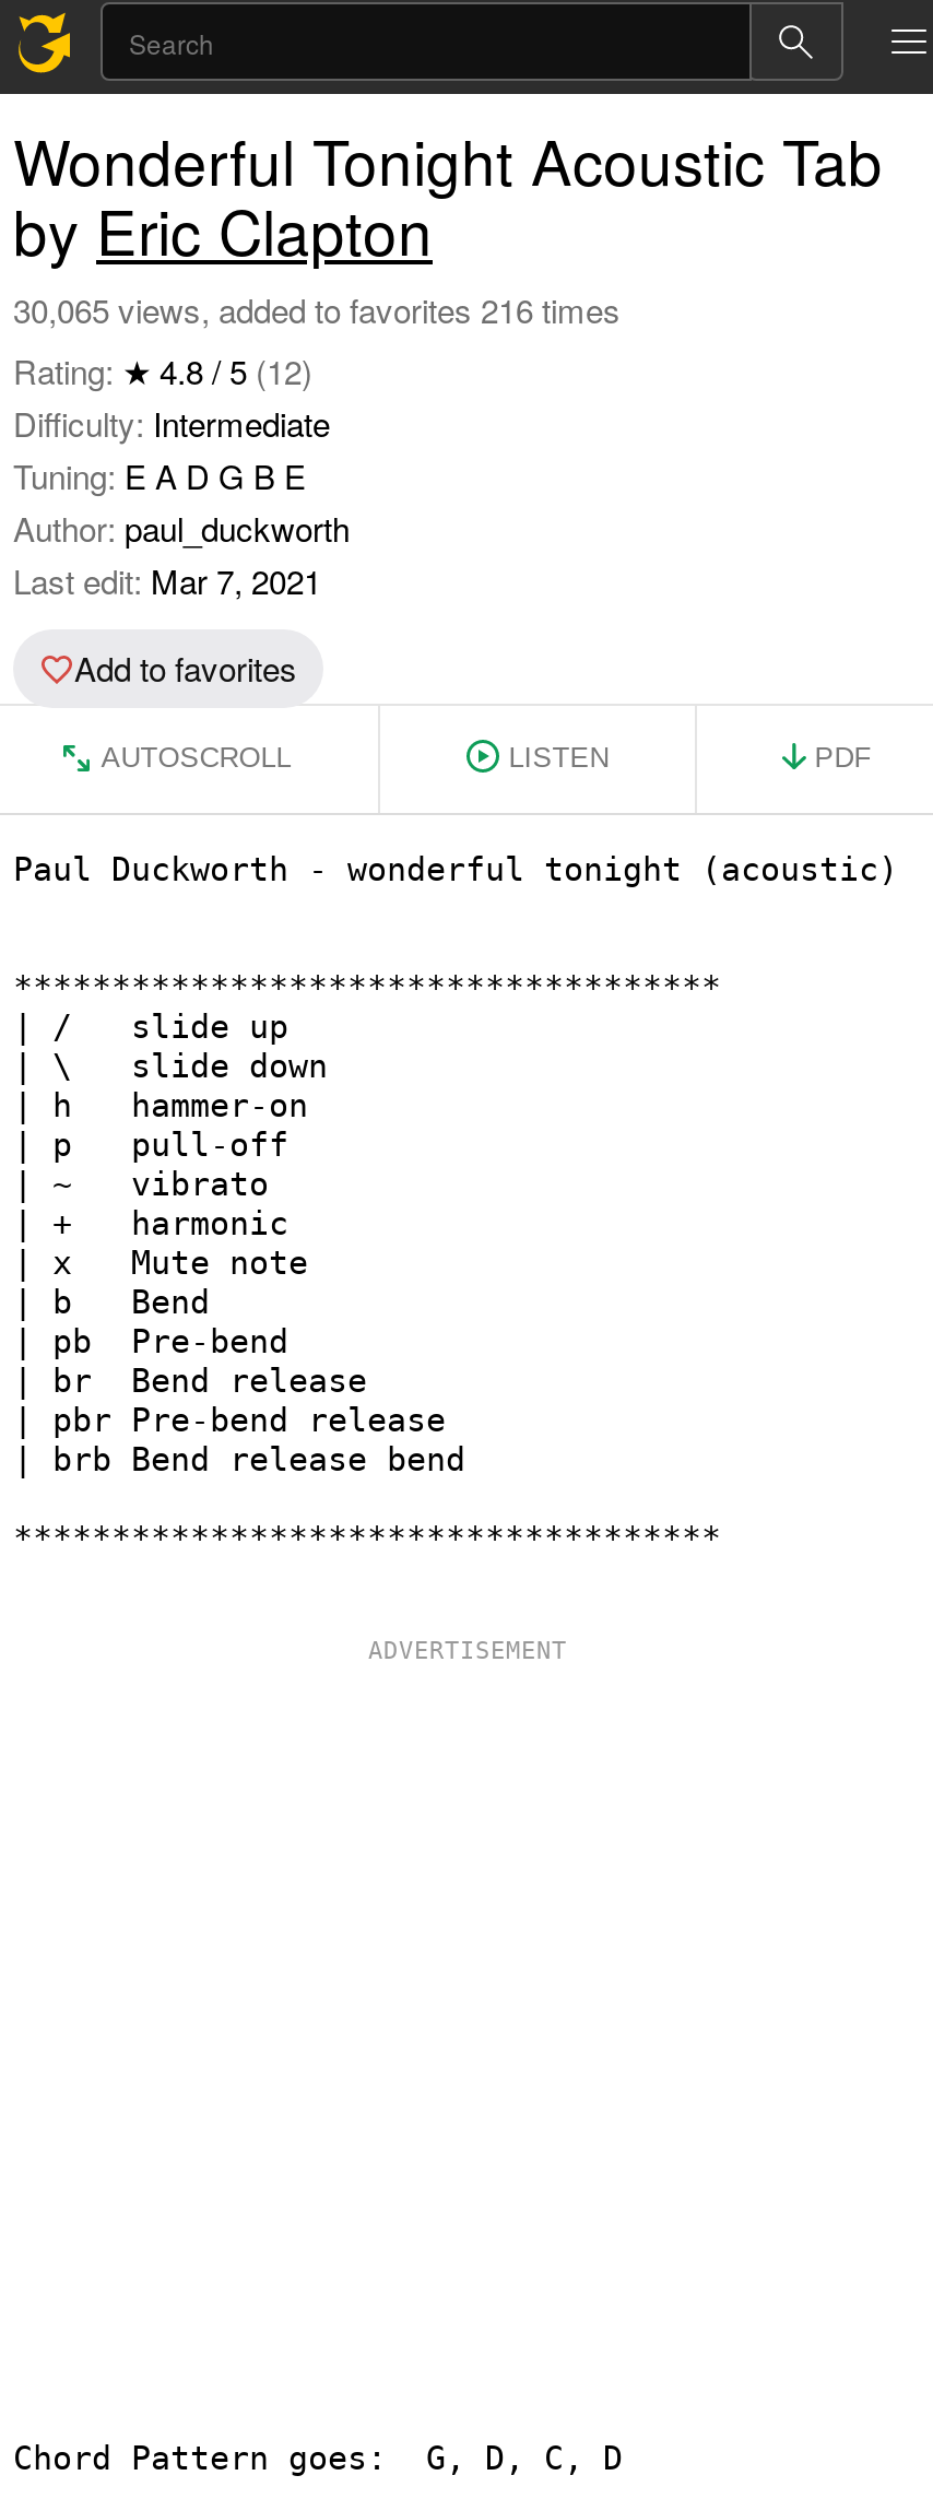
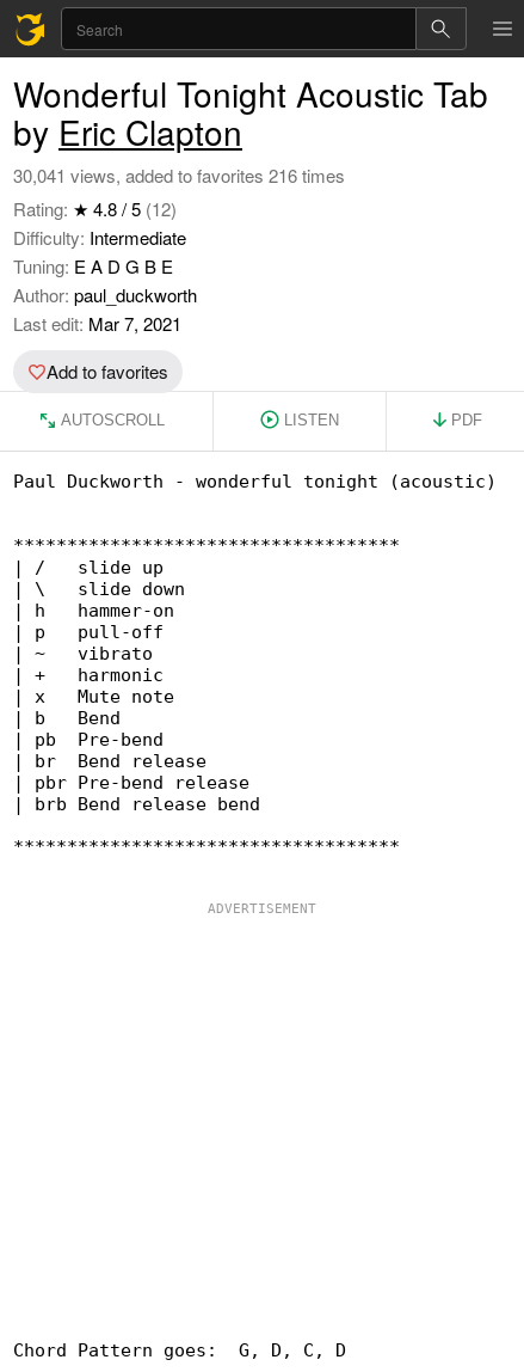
- 30,065 views, added to favorites 216 times
+ 30,041 views, added to favorites 216 times
